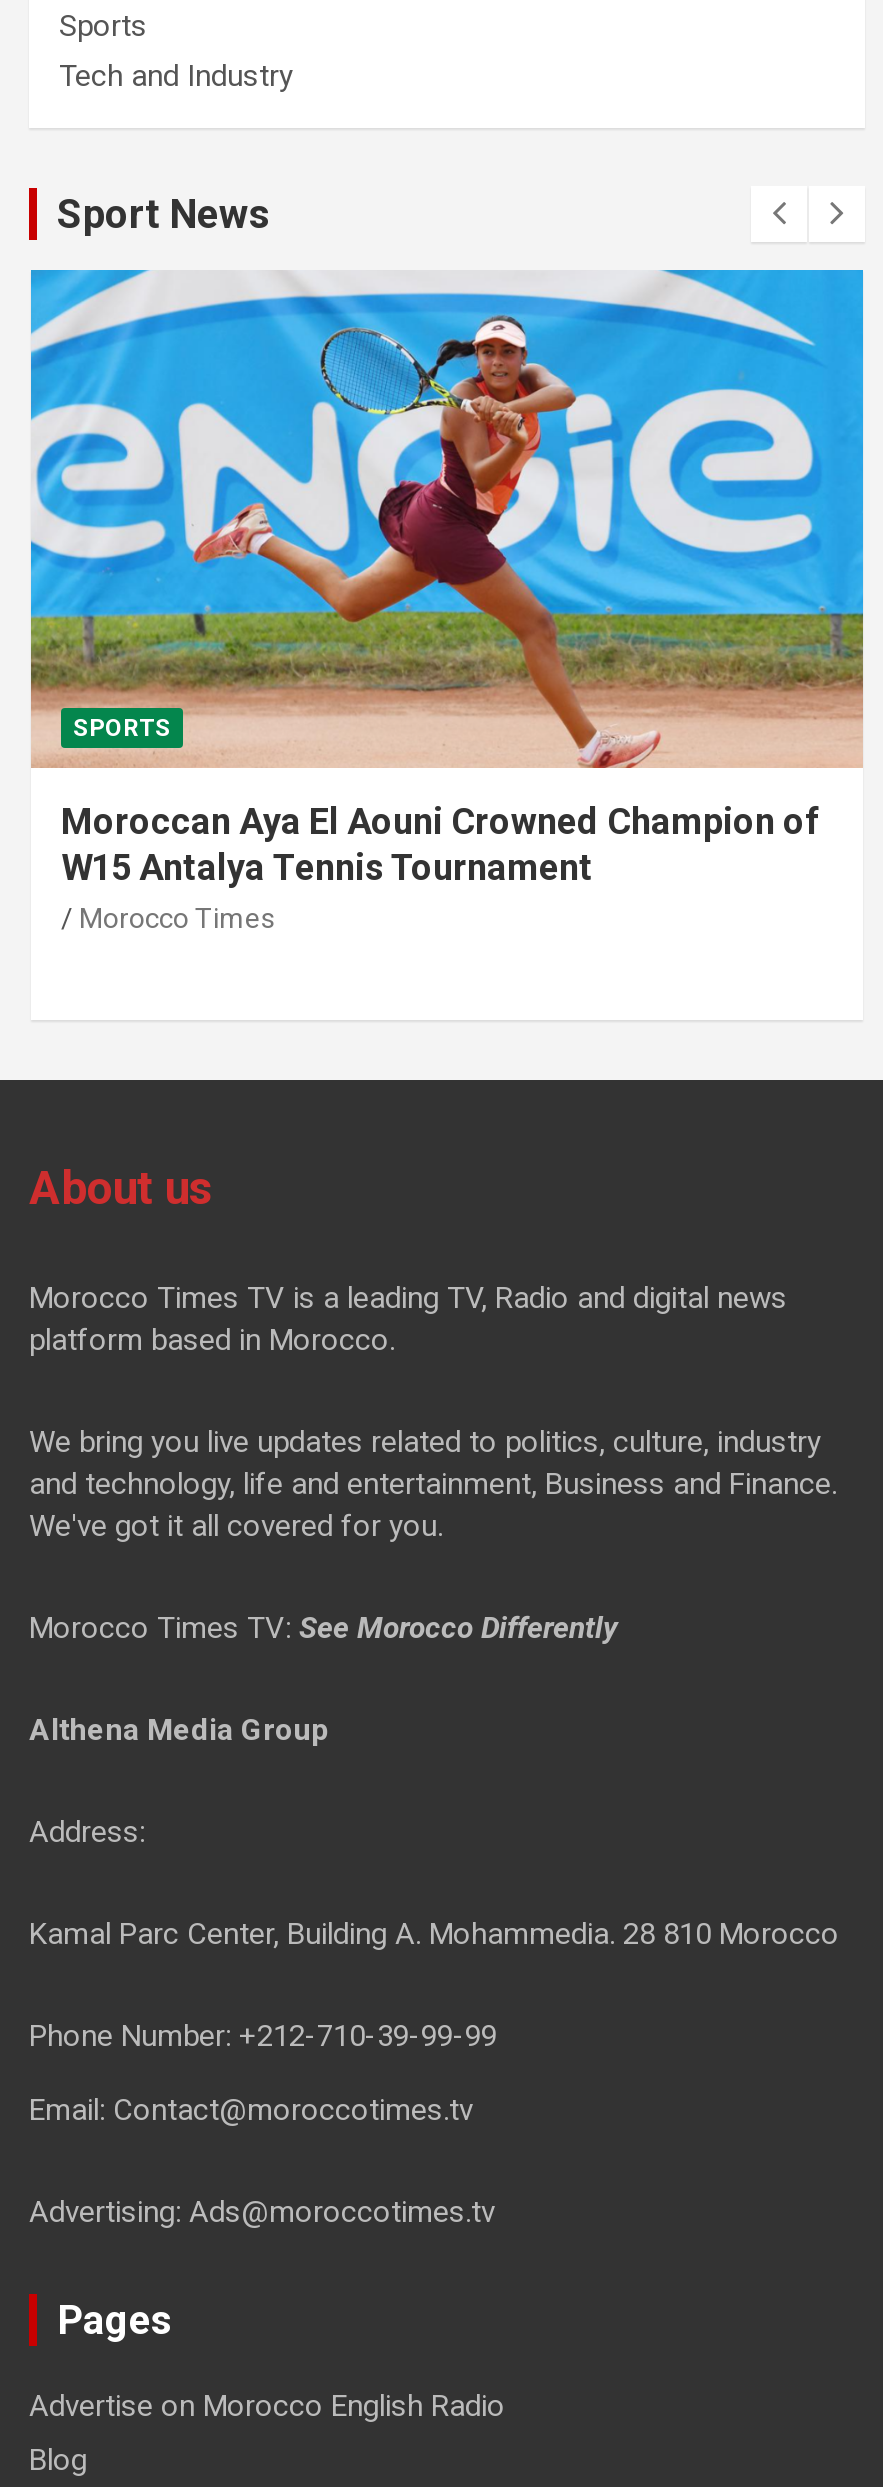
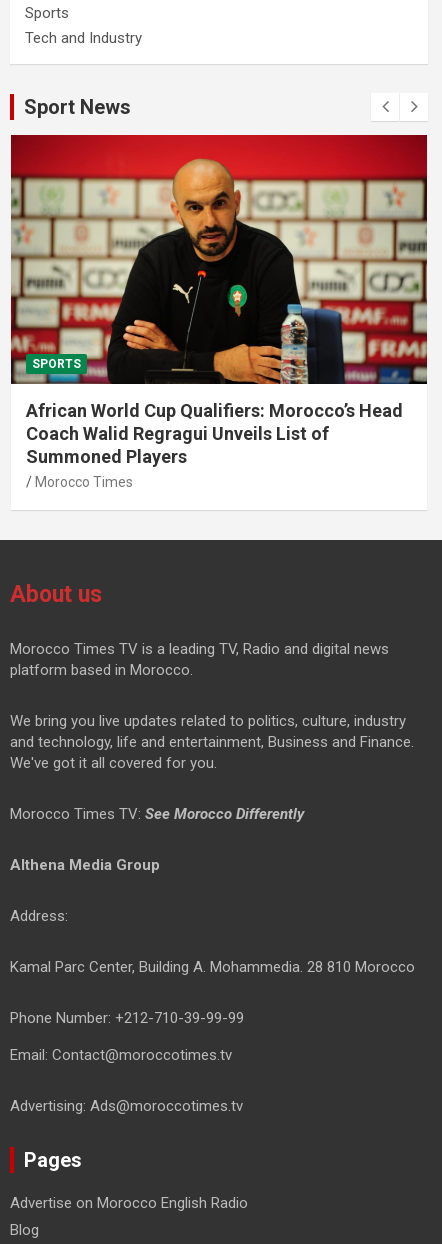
- [image]
- Moroccan Aya El Aouni Crowned Champion of
- W15 Antalya Tennis Tournament
+ [image]
+ African World Cup Qualifiers: Morocco’s Head
+ Coach Walid Regragui Unveils List of
+ Summoned Players

moved down: Morocco Times
